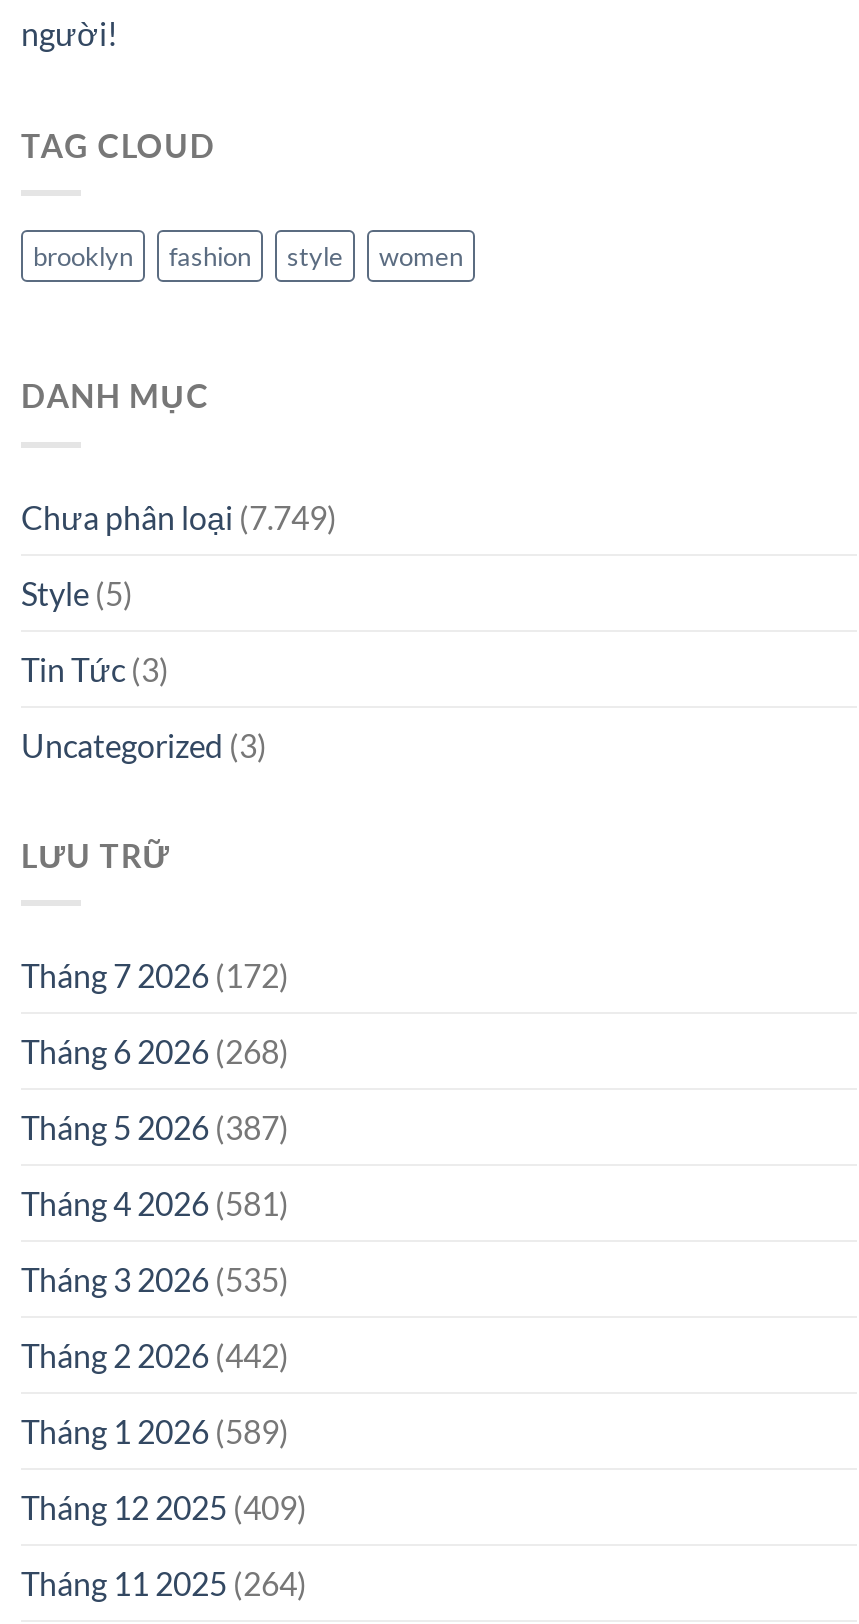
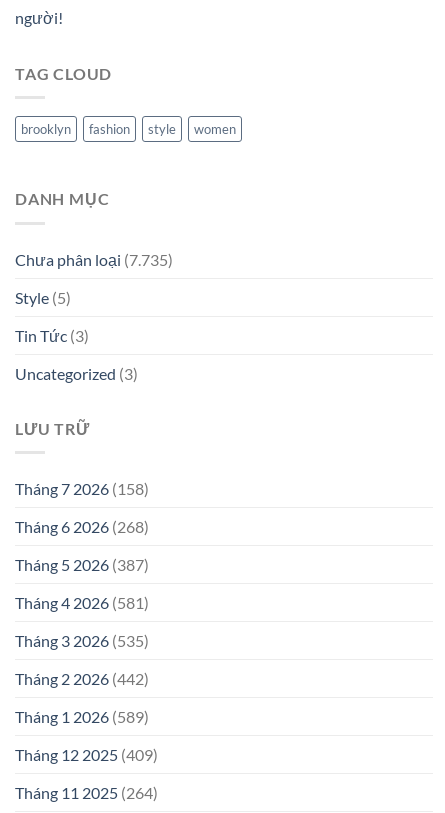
- Chưa phân loại (7.749)
+ Chưa phân loại (7.735)

- Tháng 7 2026 (172)
+ Tháng 7 2026 (158)
